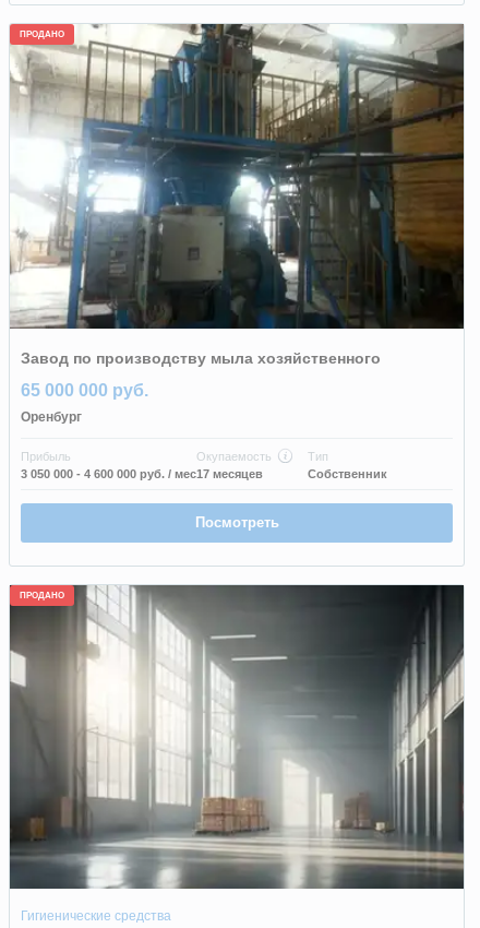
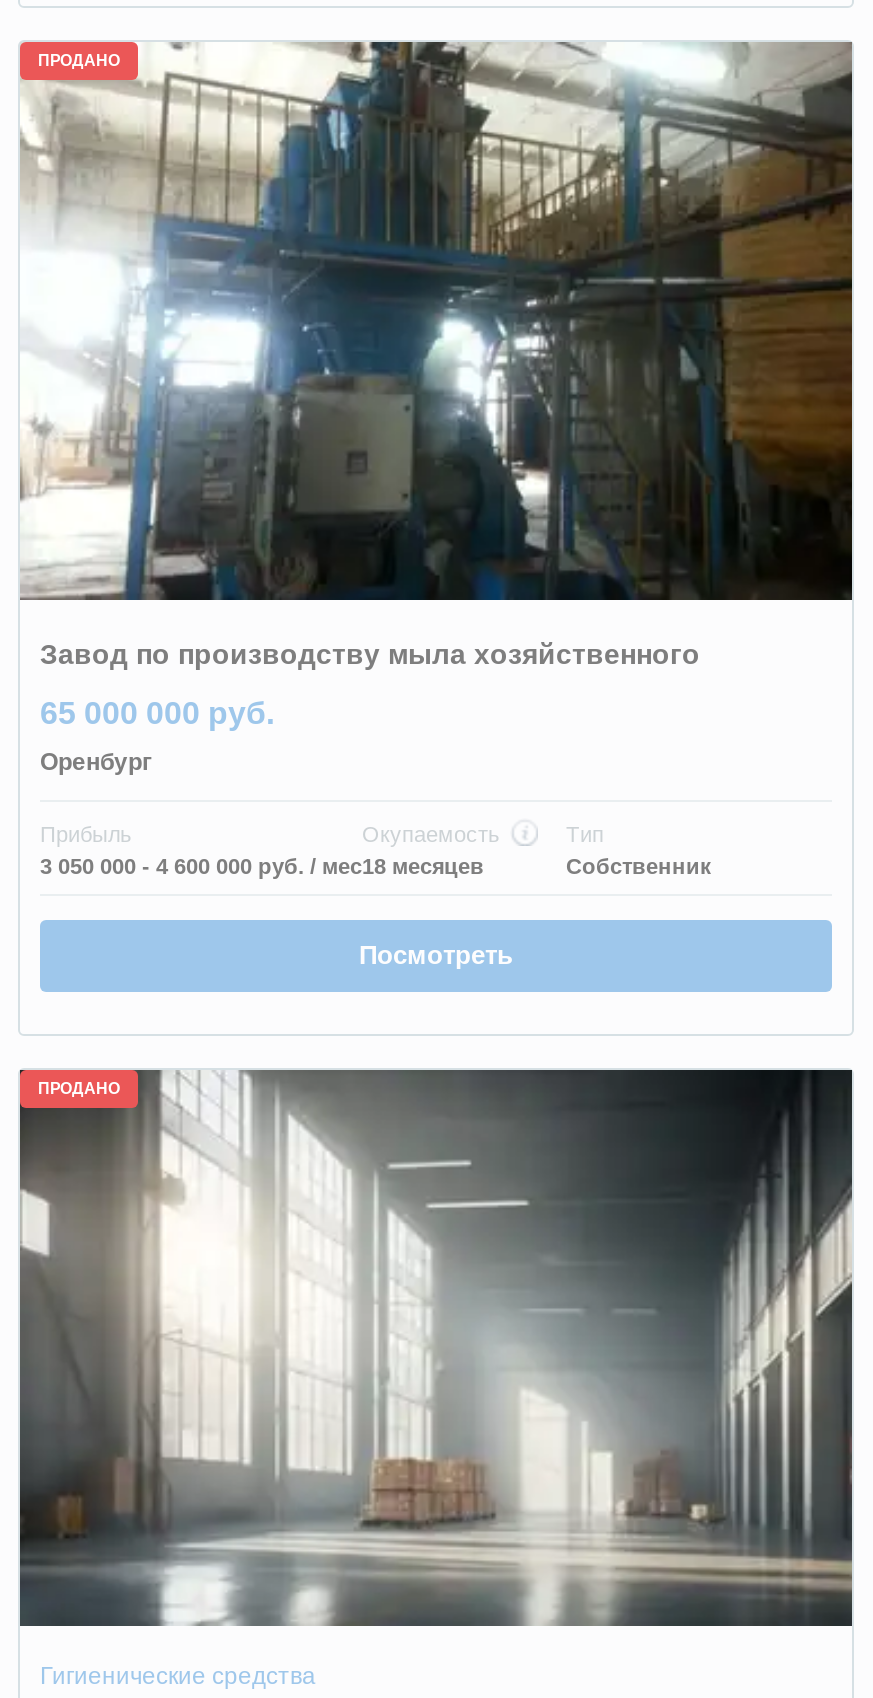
- 3 050 000 - 4 600 000 руб. / мес 17 месяцев
+ 3 050 000 - 4 600 000 руб. / мес 18 месяцев
